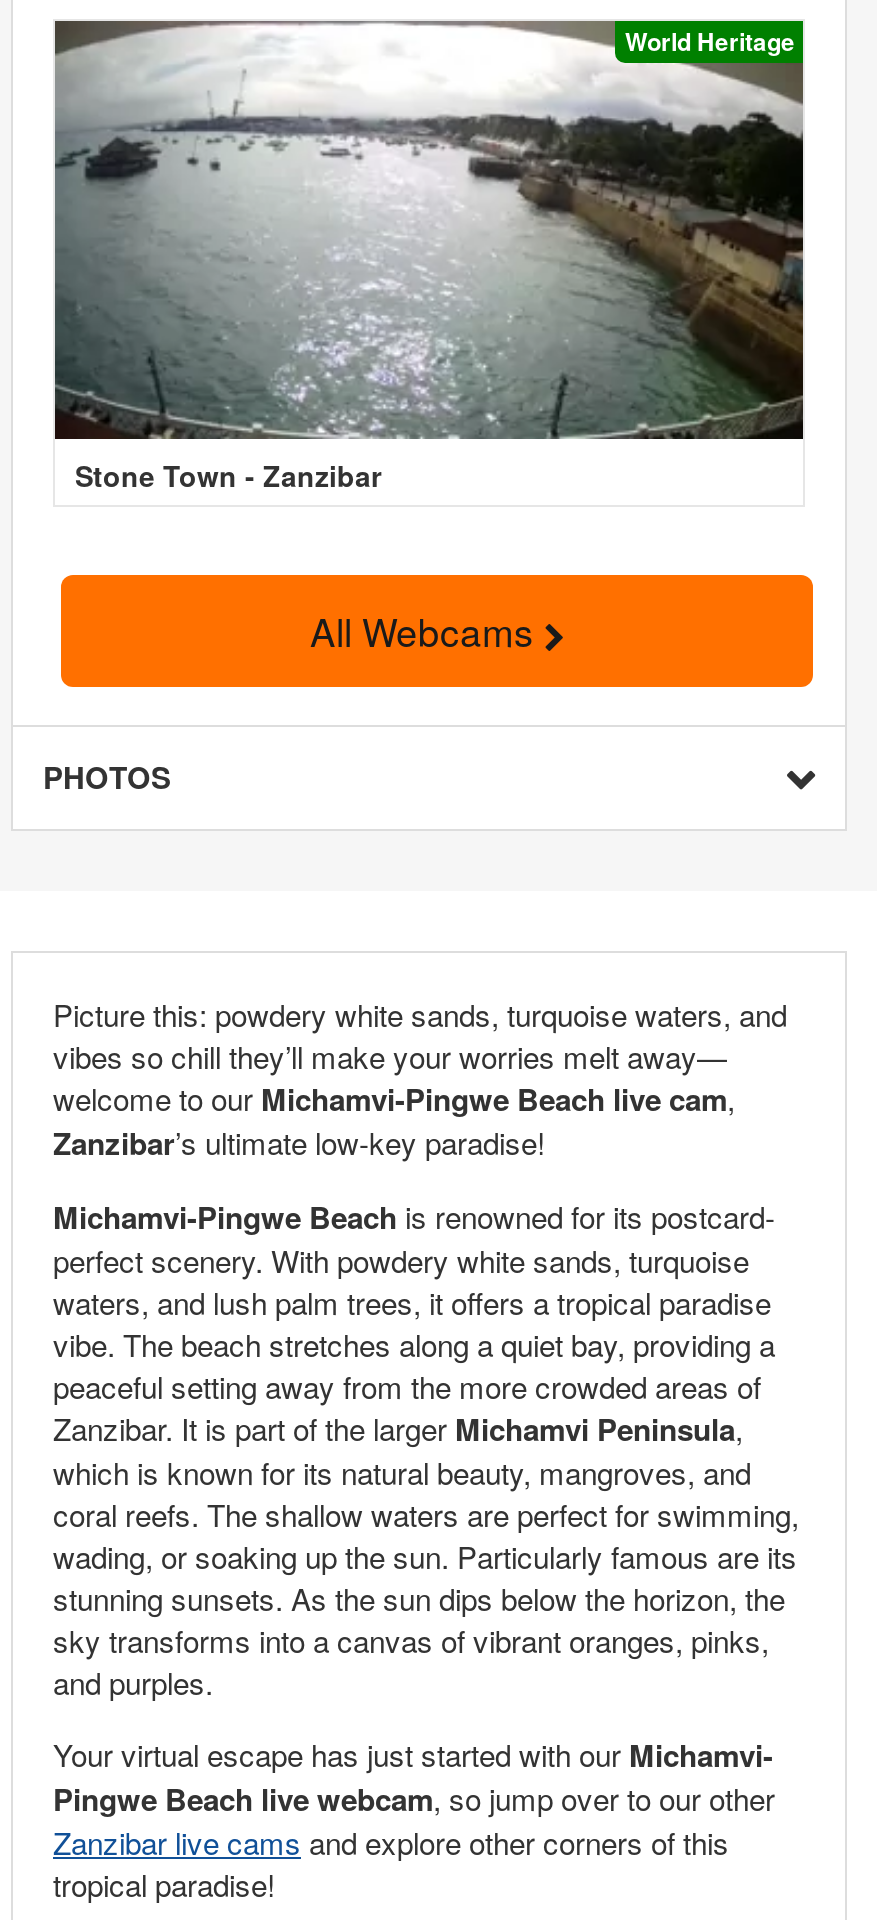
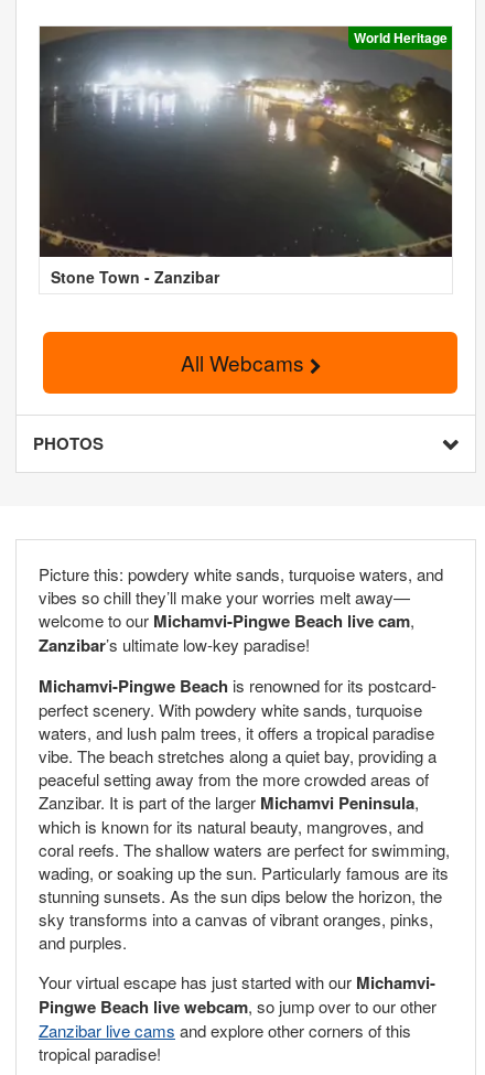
- [image]
+ [image]
